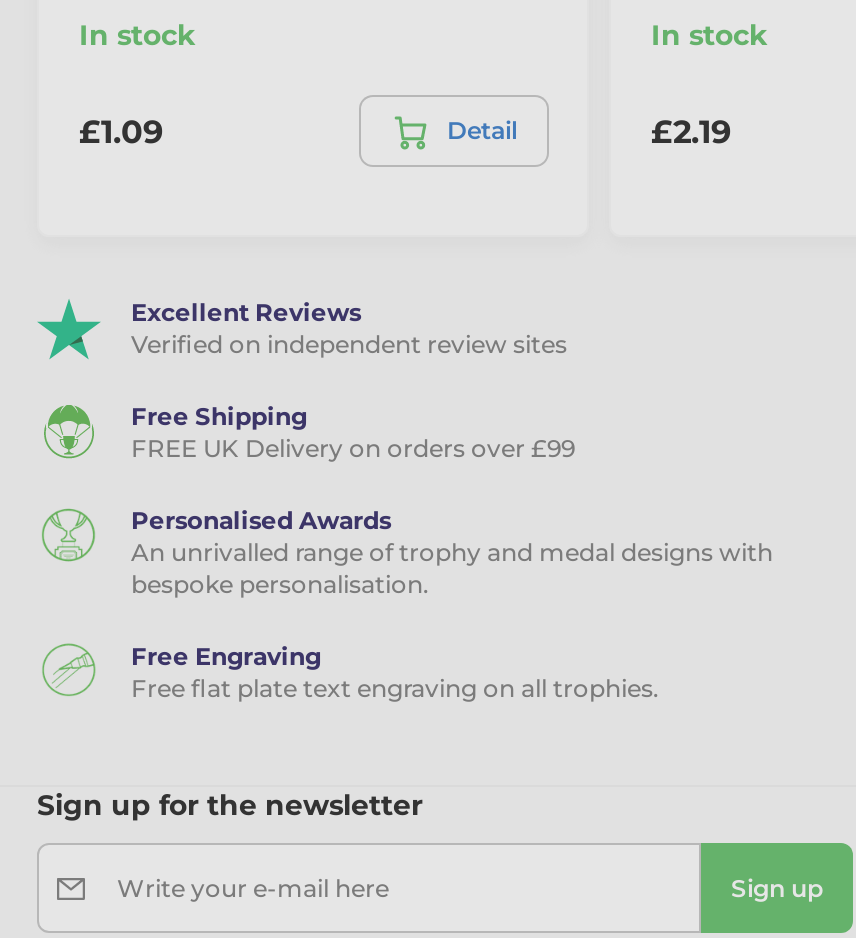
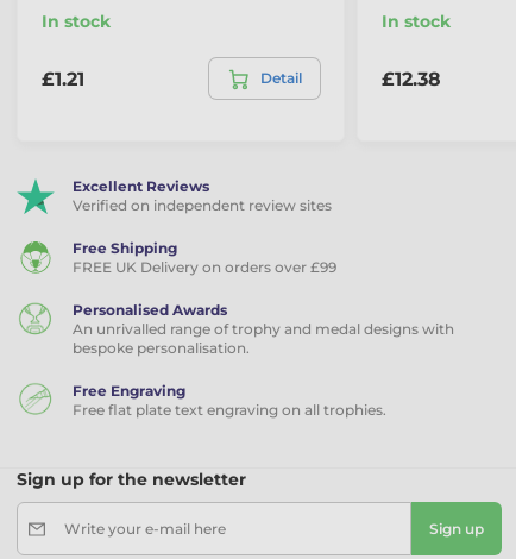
- £1.09
+ £1.21

- £2.19
+ £12.38
